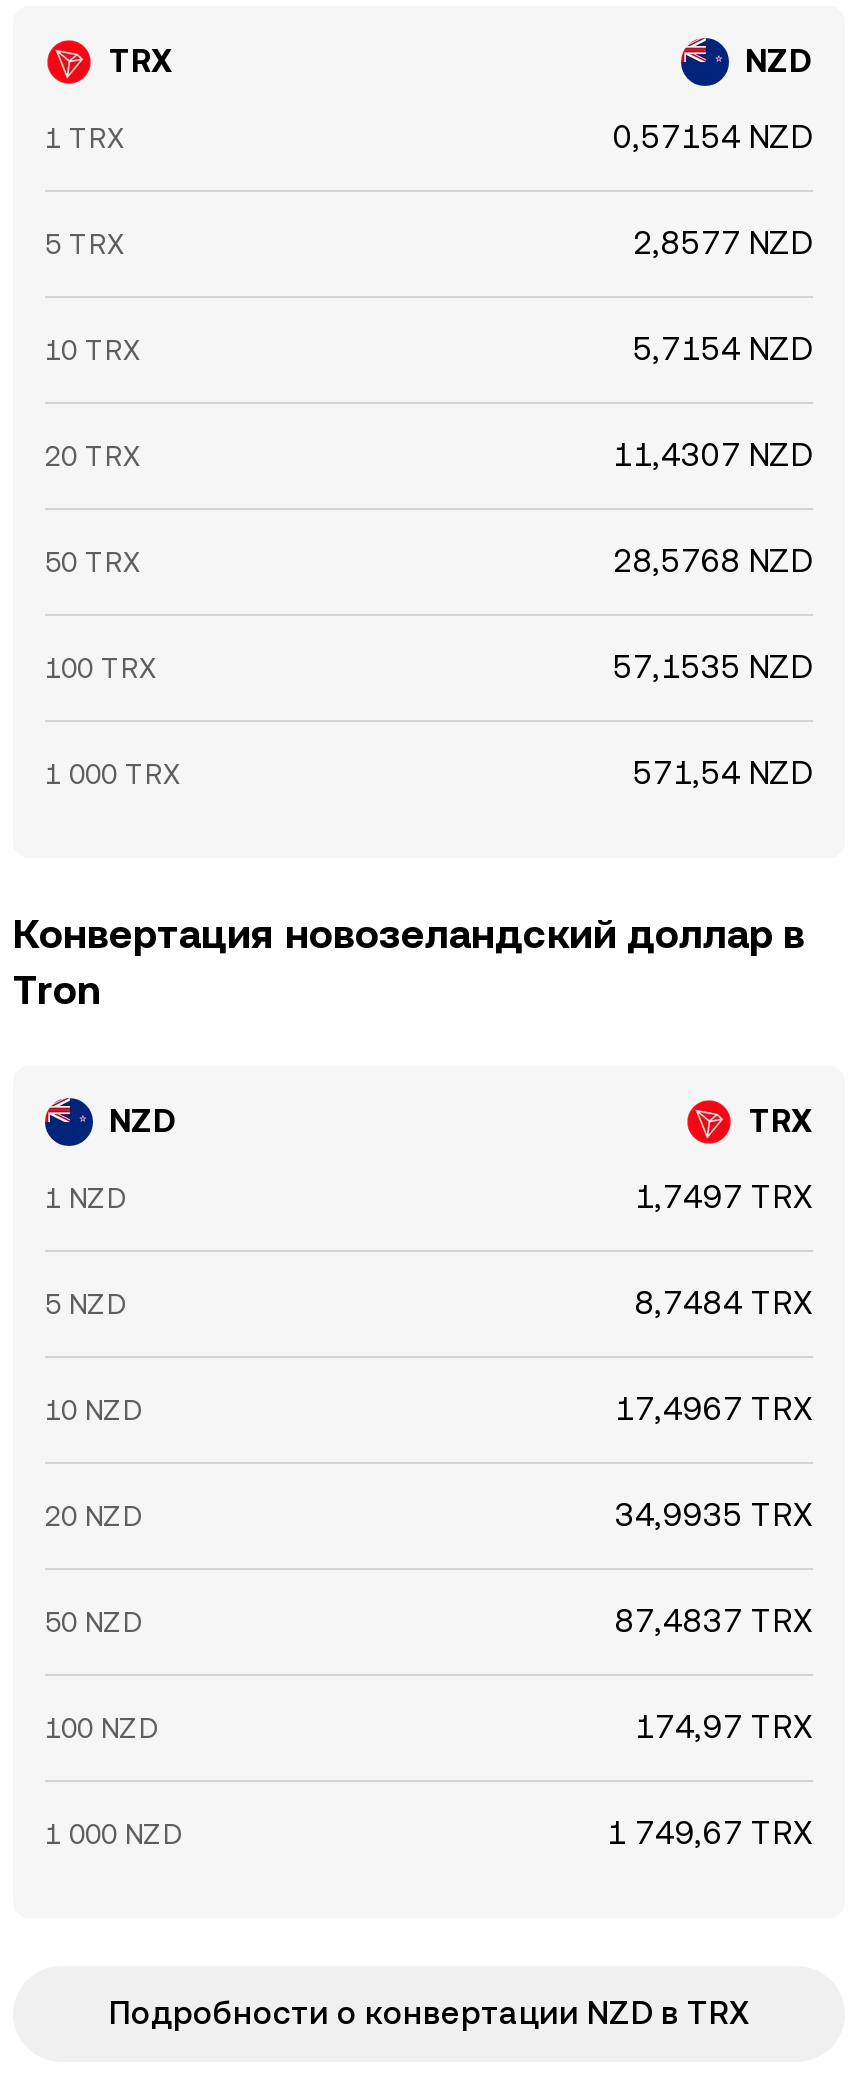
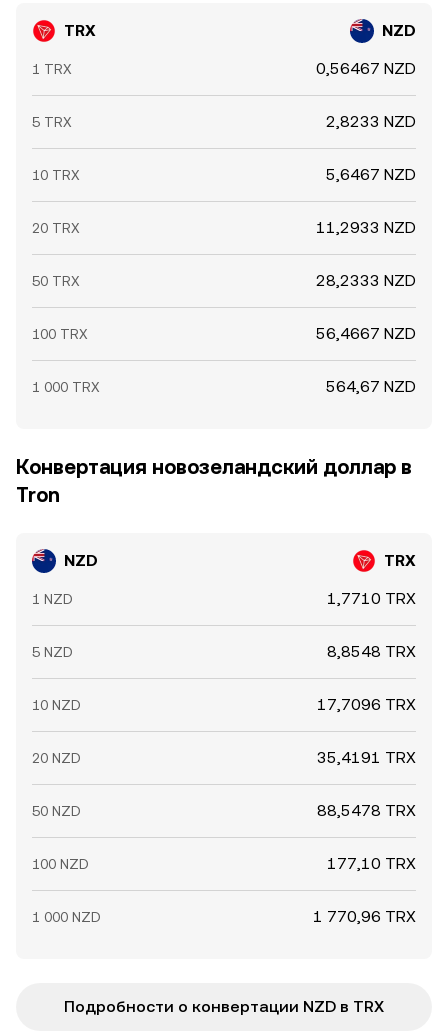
- 0,57154 NZD
+ 0,56467 NZD

- 2,8577 NZD
+ 2,8233 NZD

- 5,7154 NZD
+ 5,6467 NZD

- 11,4307 NZD
+ 11,2933 NZD

- 28,5768 NZD
+ 28,2333 NZD

- 57,1535 NZD
+ 56,4667 NZD

- 571,54 NZD
+ 564,67 NZD

- 1,7497 TRX
+ 1,7710 TRX

- 8,7484 TRX
+ 8,8548 TRX

- 17,4967 TRX
+ 17,7096 TRX

- 34,9935 TRX
+ 35,4191 TRX

- 87,4837 TRX
+ 88,5478 TRX

- 174,97 TRX
+ 177,10 TRX

- 1 749,67 TRX
+ 1 770,96 TRX
